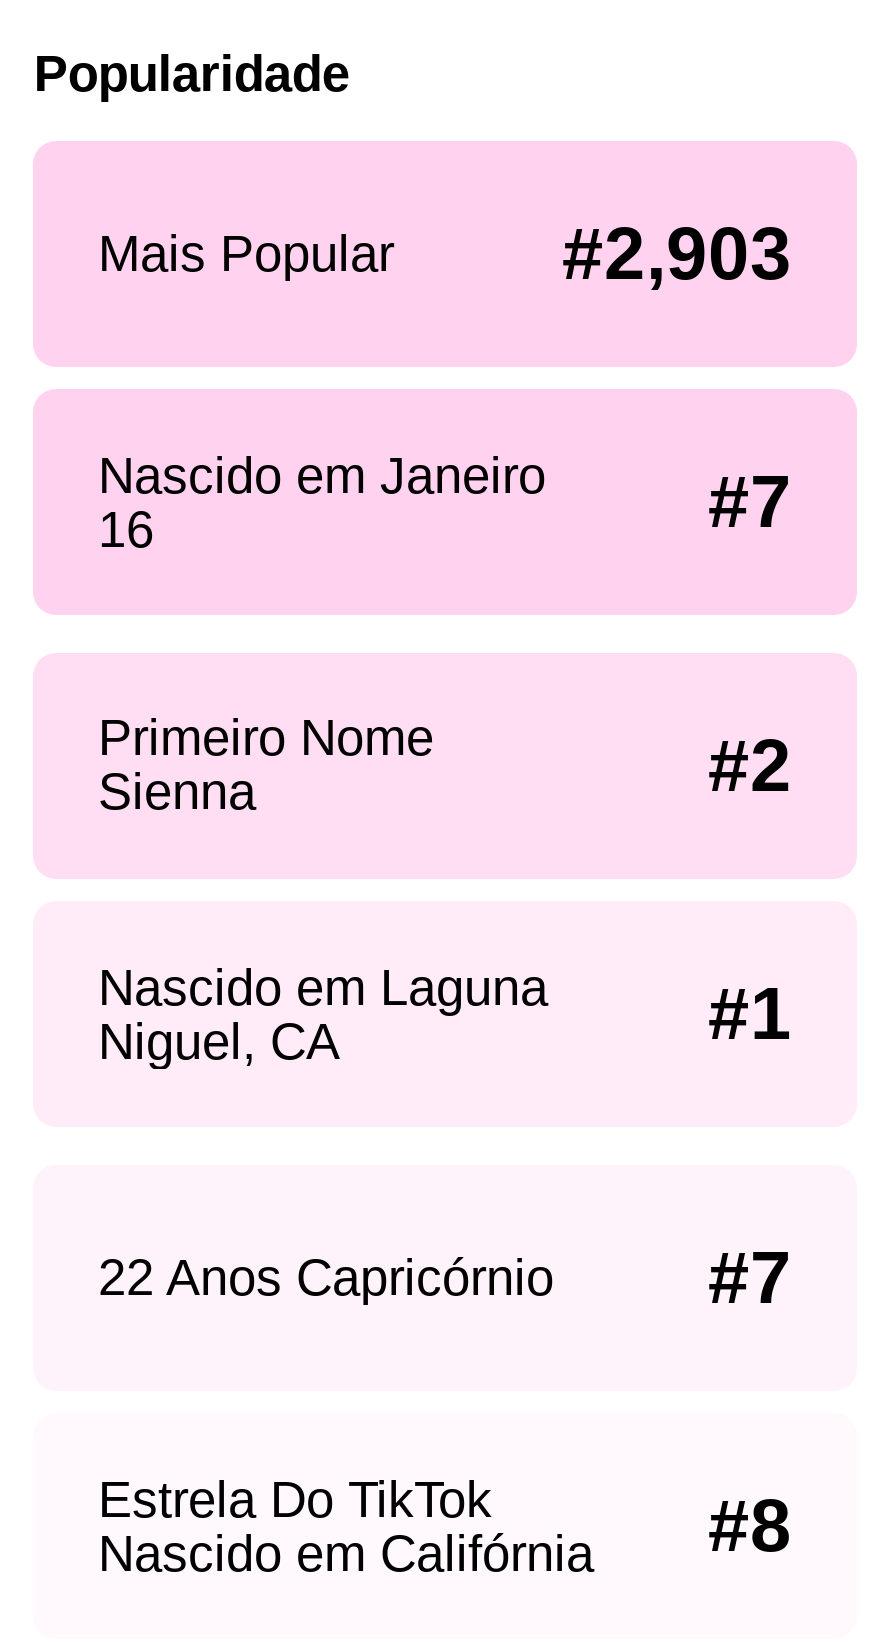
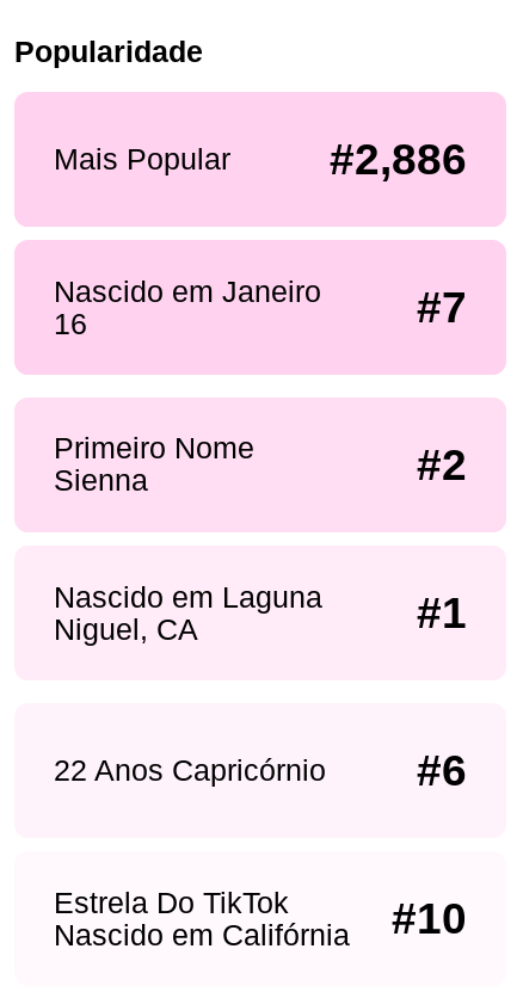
- #2,903
+ #2,886

- #7
+ #6

- #8
+ #10
